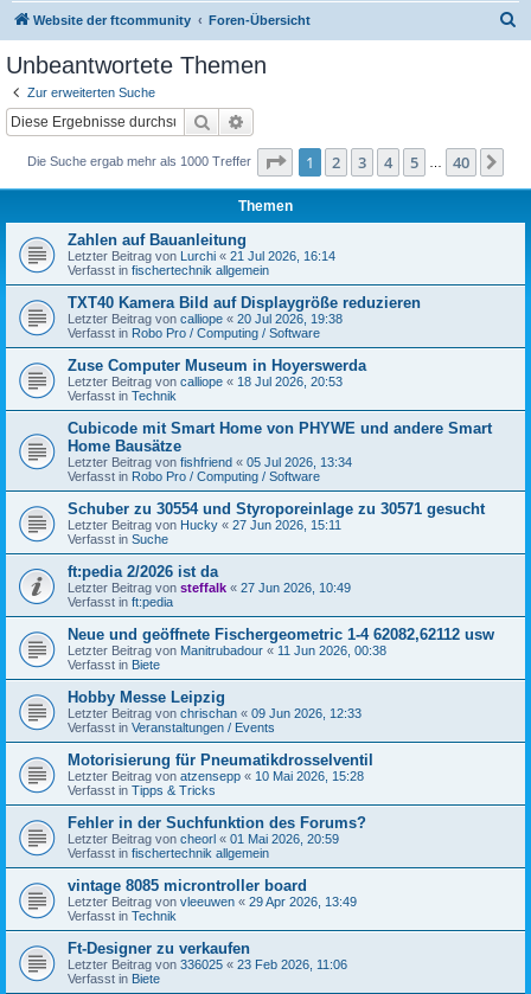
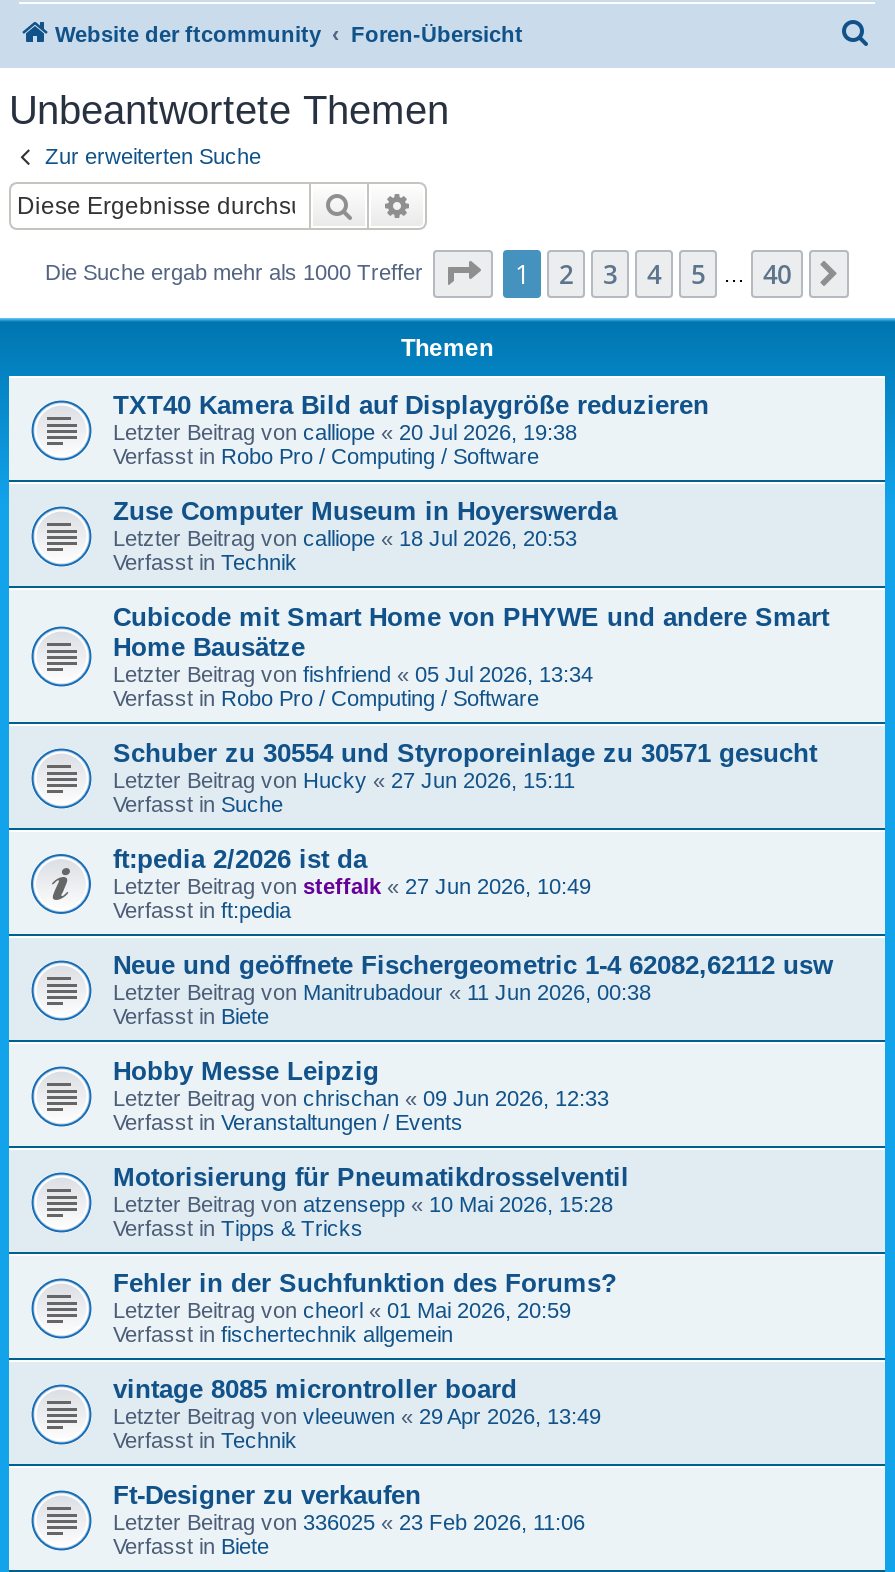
- Zahlen auf Bauanleitung
- Letzter Beitrag von Lurchi «21 Jul 2026, 16:14
- Verfasst in fischertechnik allgemein
